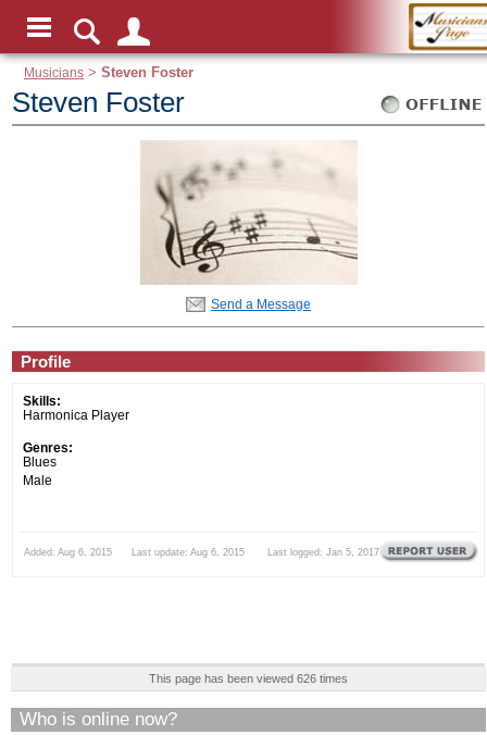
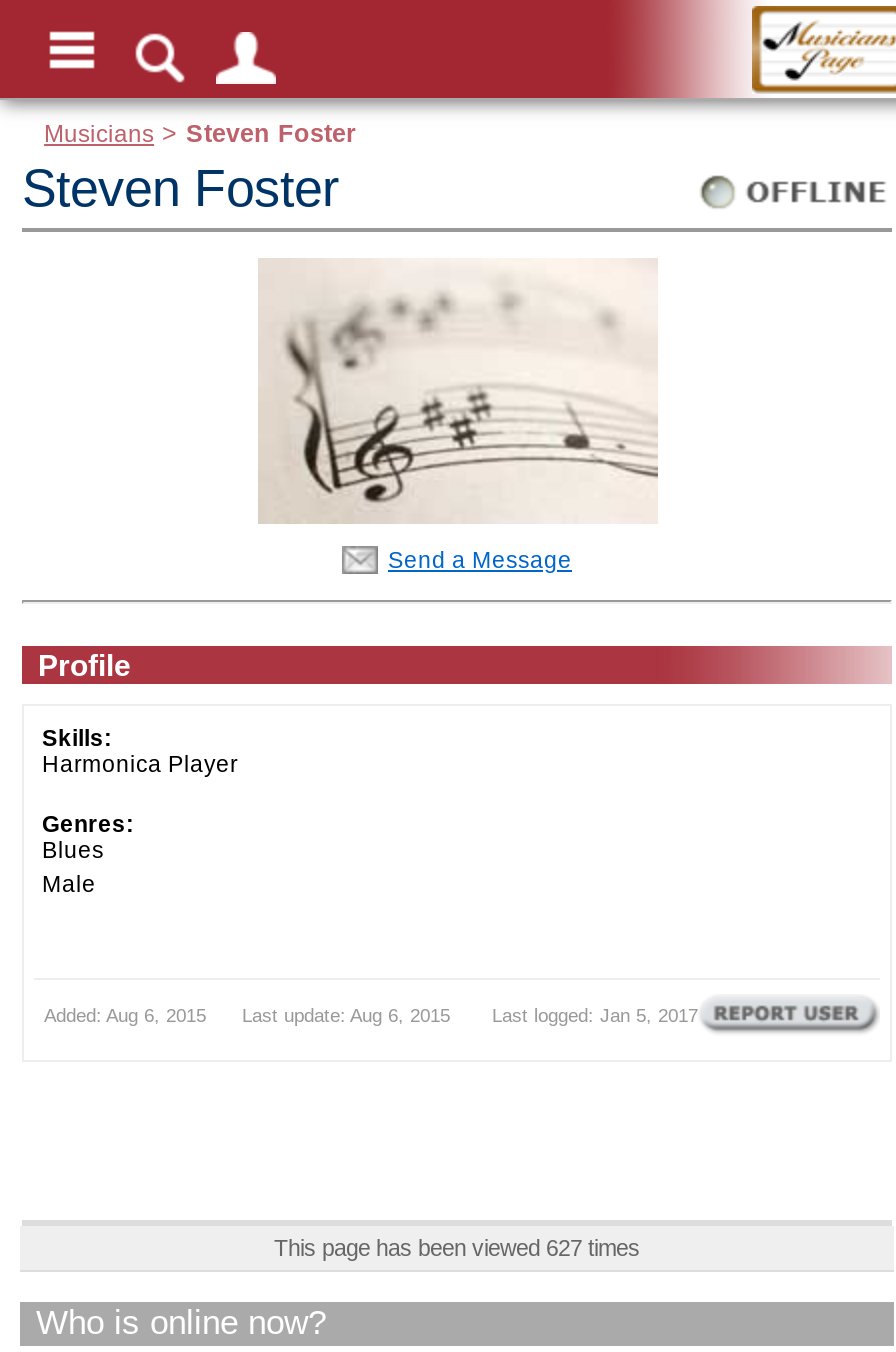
- This page has been viewed 626 times
+ This page has been viewed 627 times
